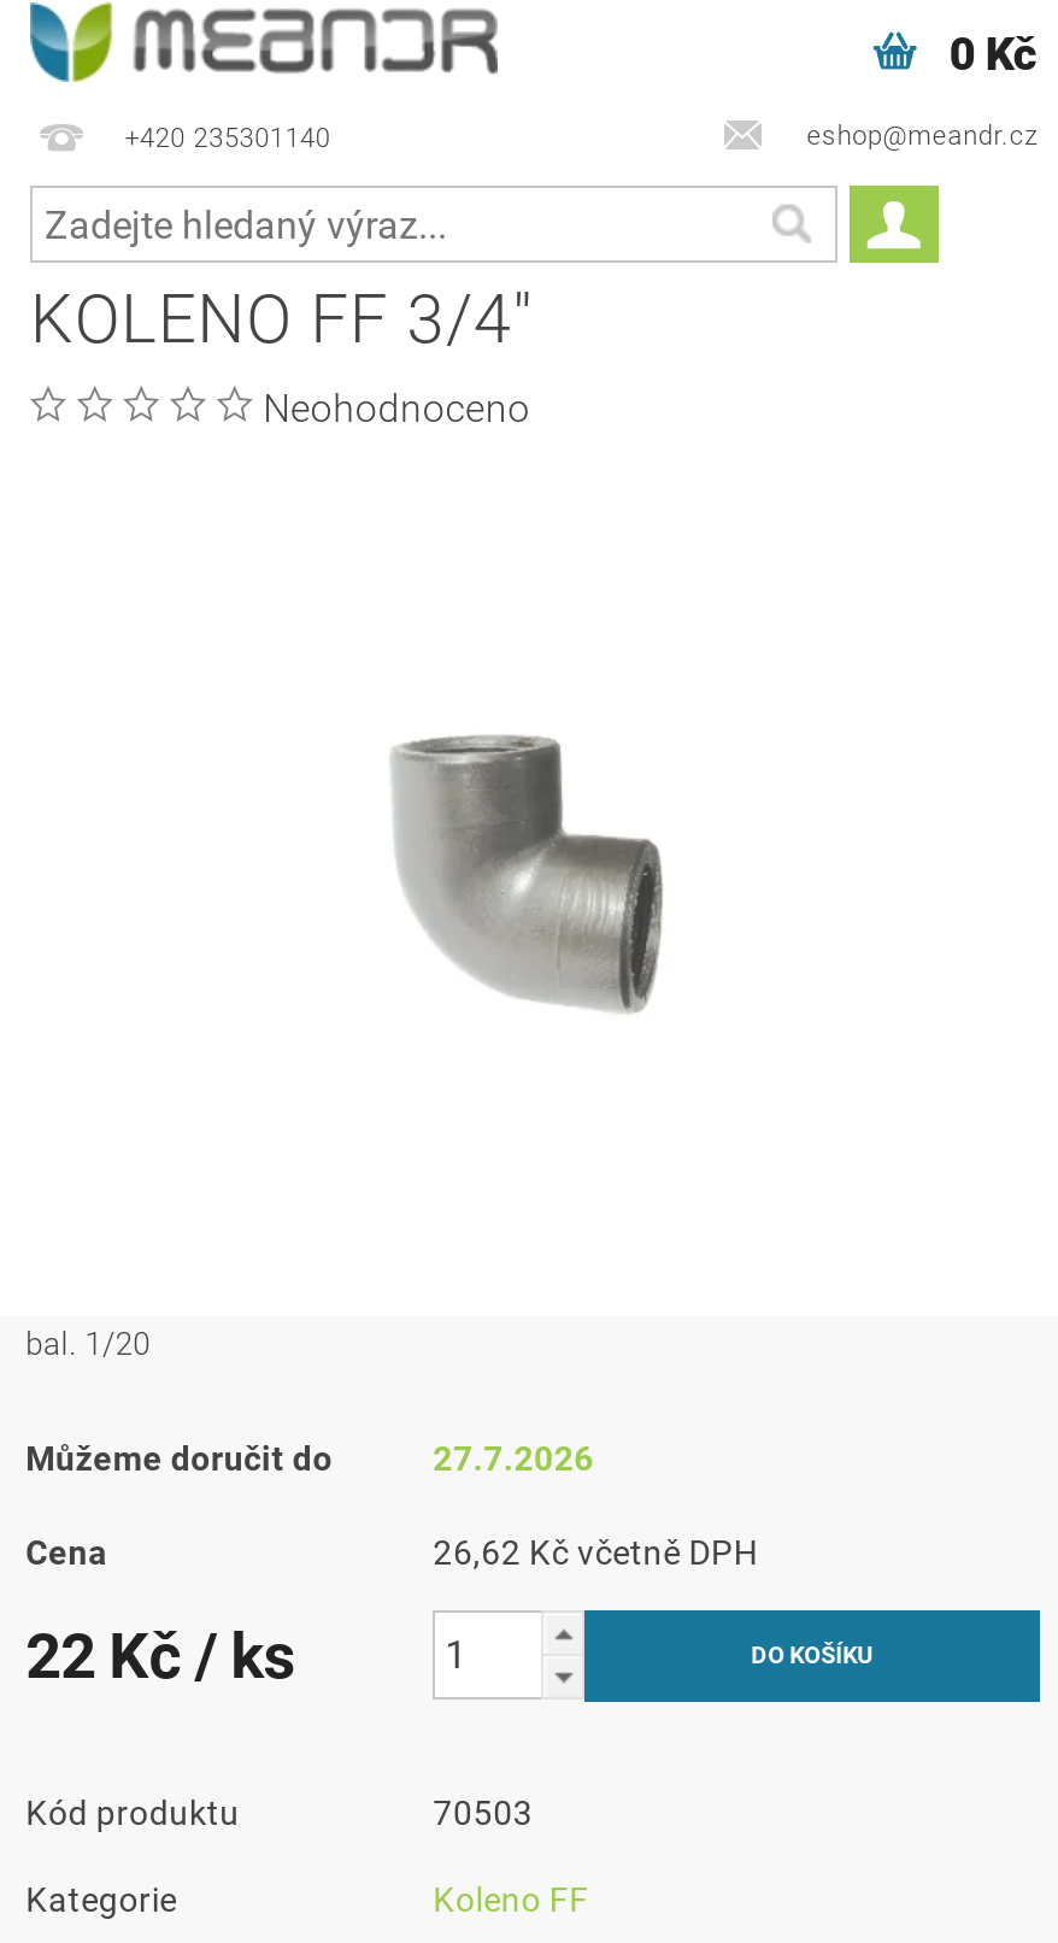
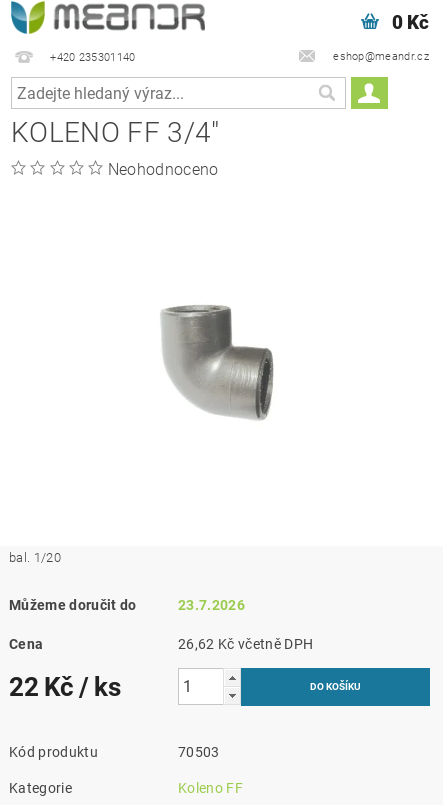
- 27.7.2026
+ 23.7.2026
